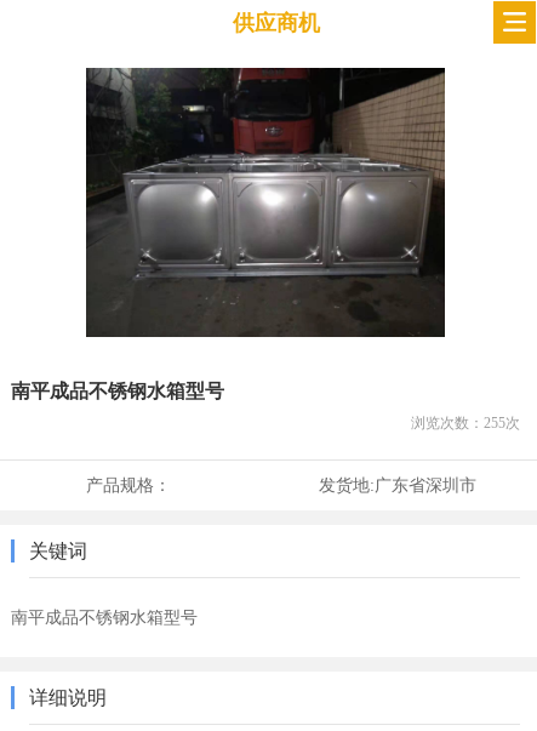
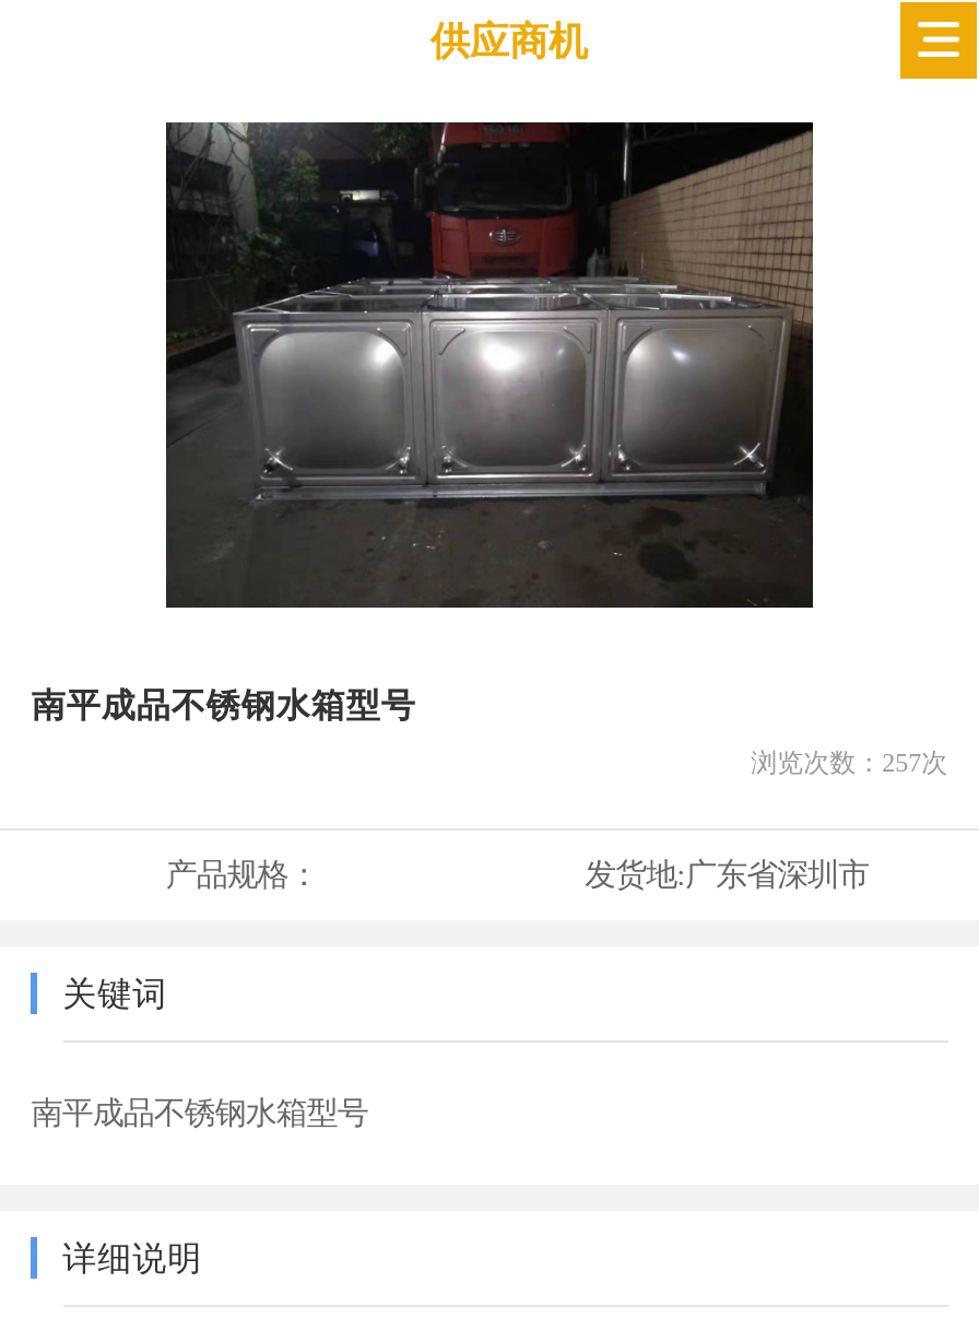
- 浏览次数：255次
+ 浏览次数：257次
